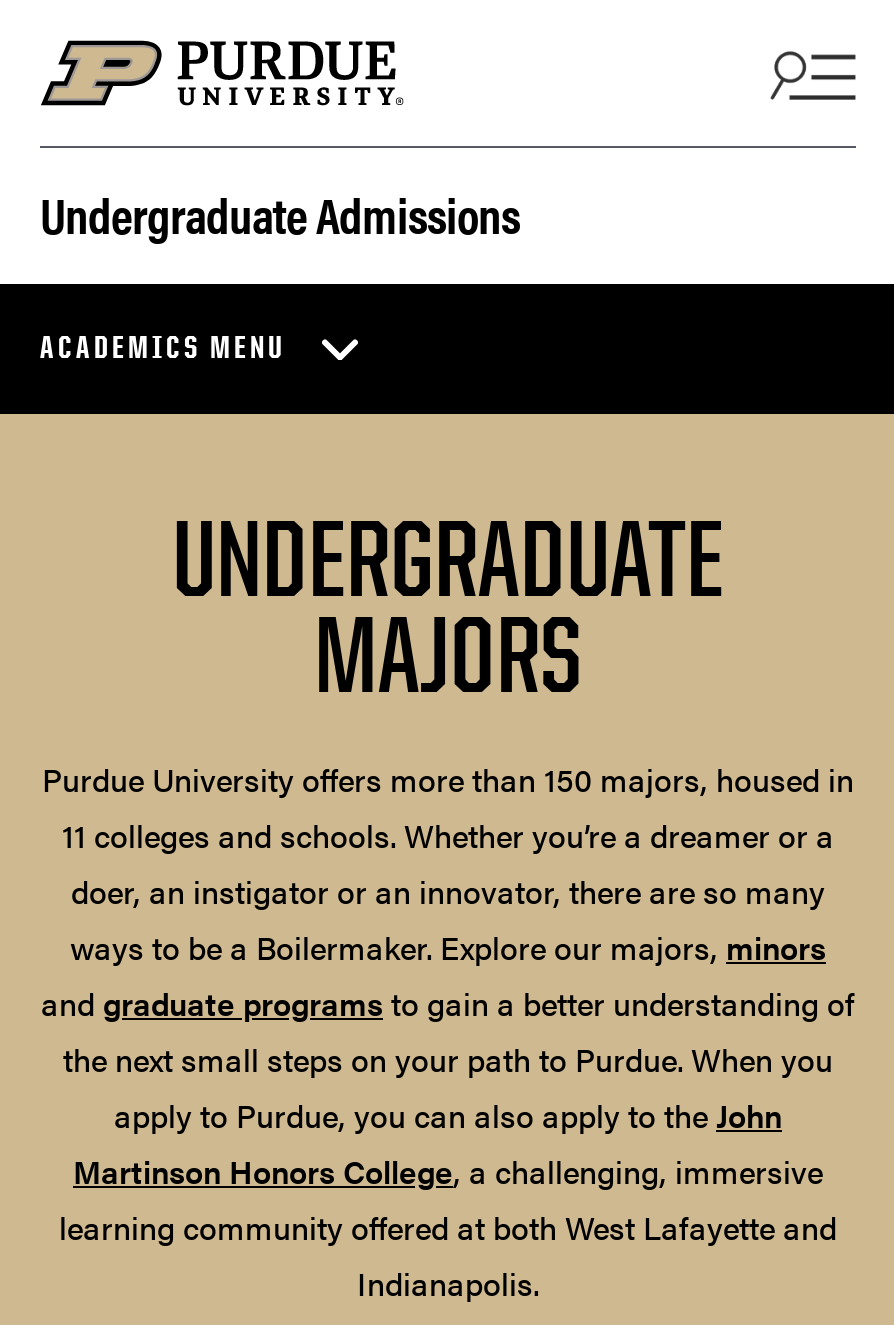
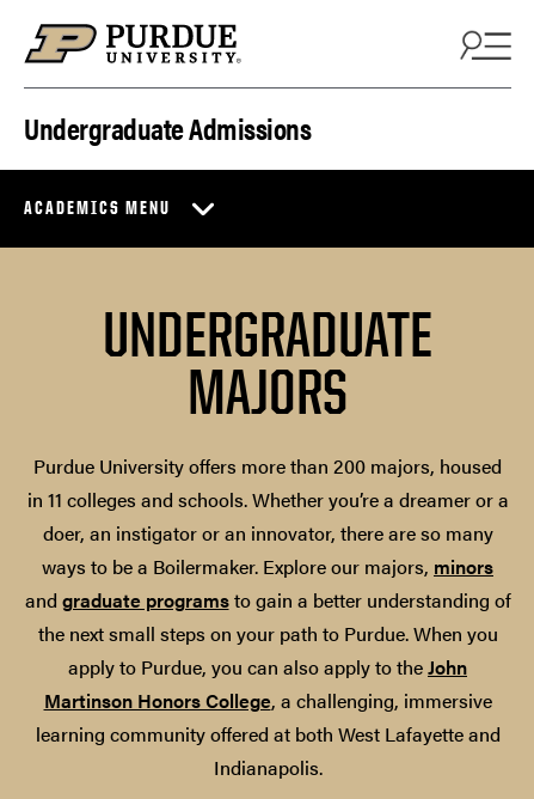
- Purdue University offers more than 150 majors, housed in
- 11 colleges and schools. Whether you’re a dreamer or a
+ Purdue University offers more than 200 majors, housed
+ in 11 colleges and schools. Whether you’re a dreamer or a
